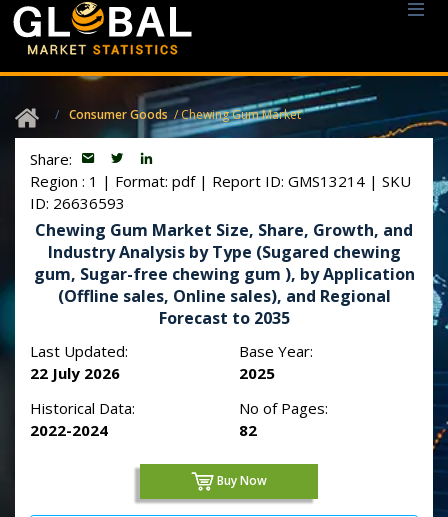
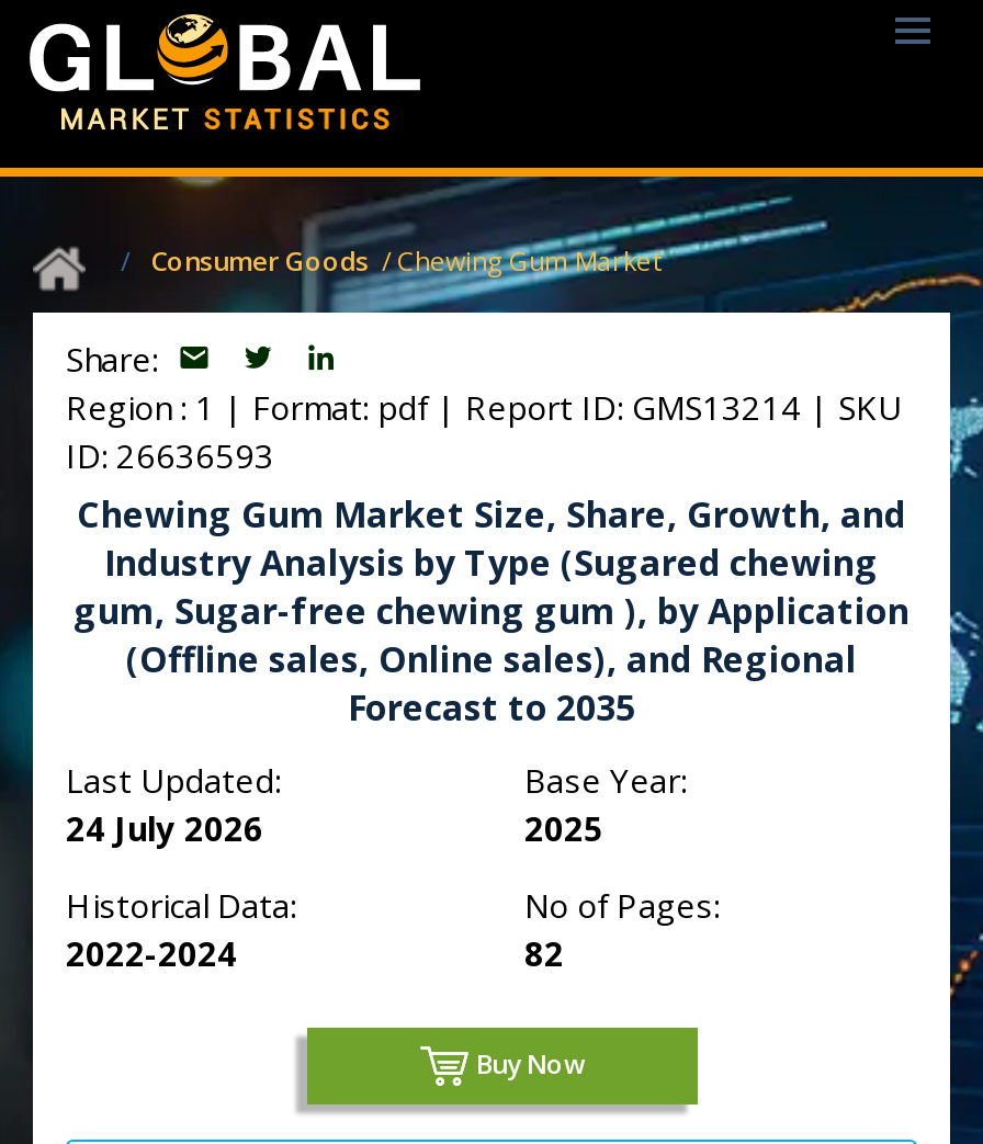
- 22 July 2026
+ 24 July 2026
